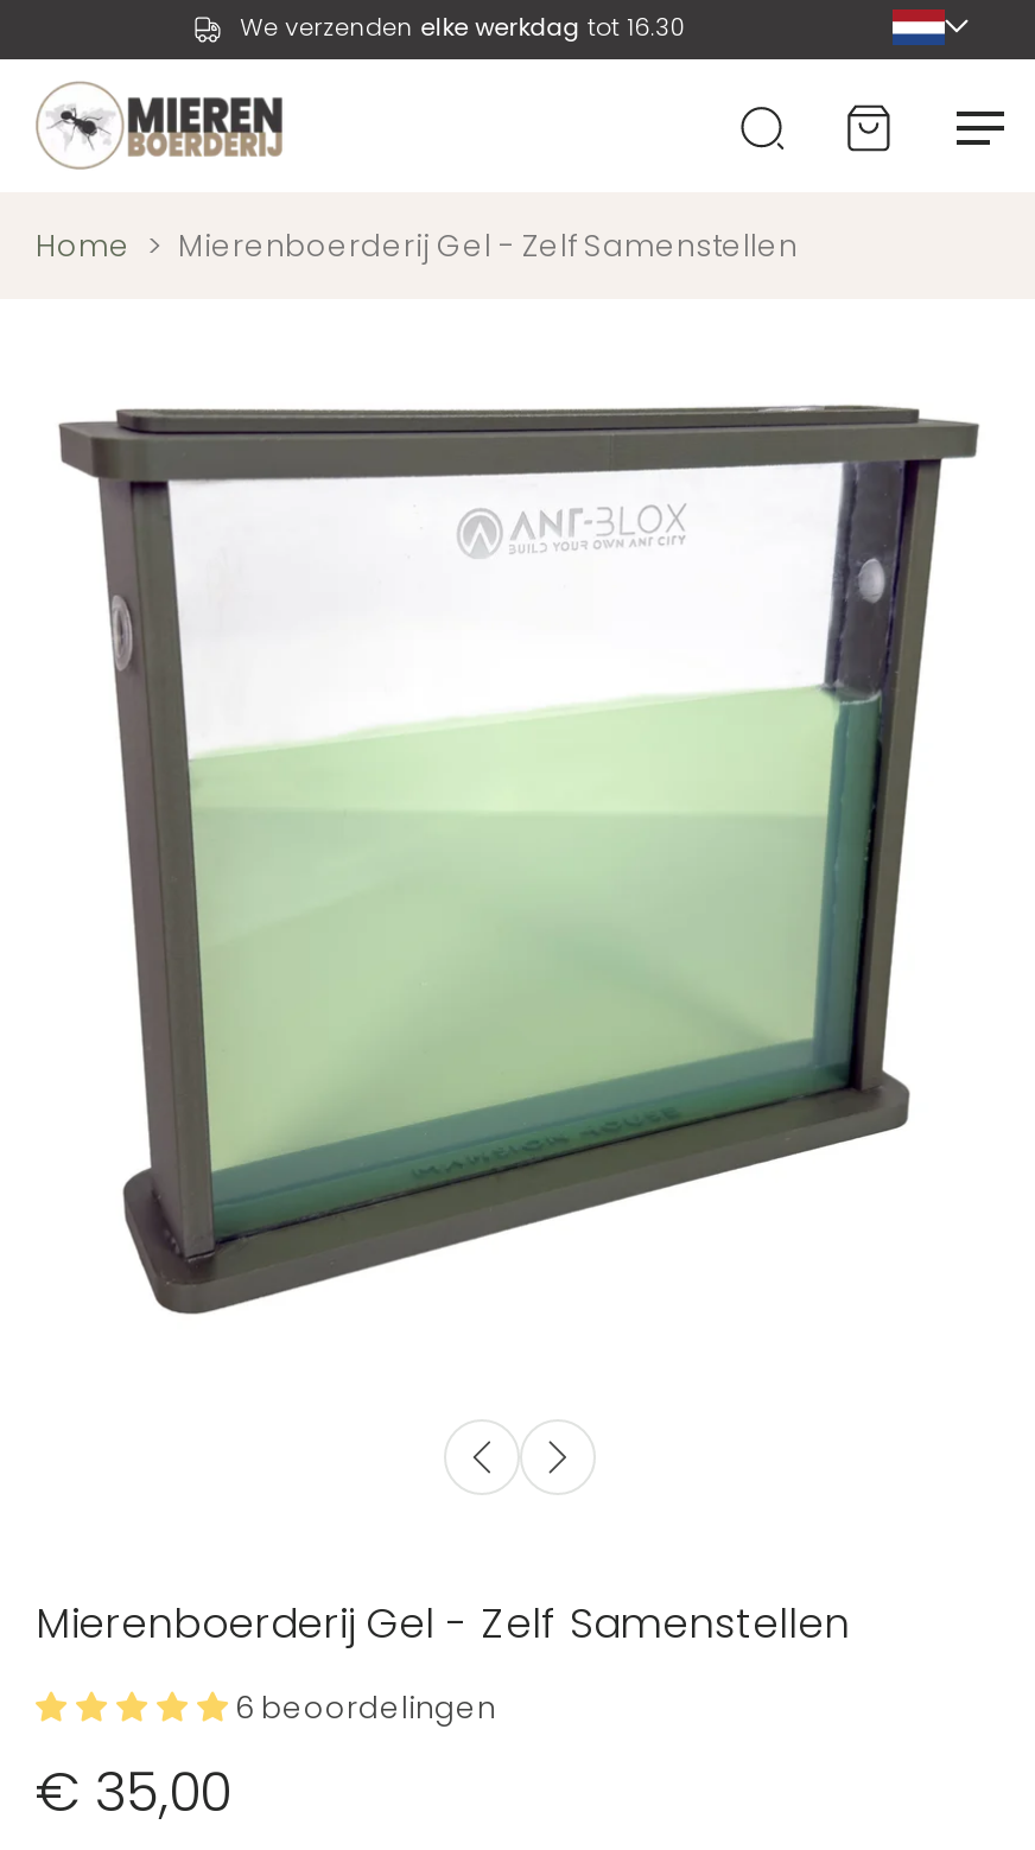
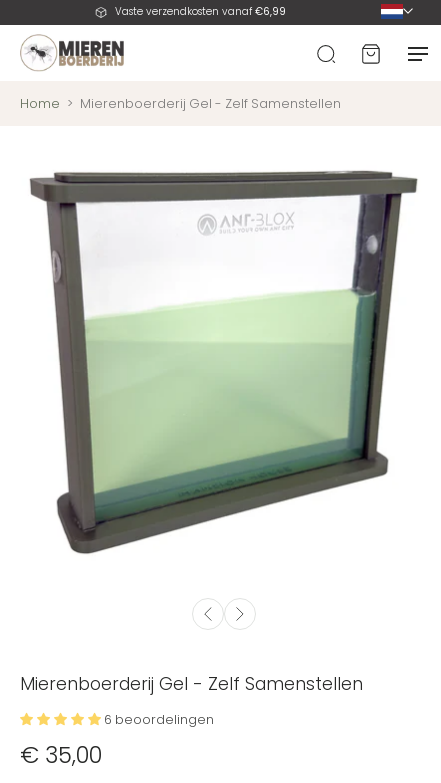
- We verzenden elke werkdag tot 16.30
+ Vaste verzendkosten vanaf €6,99
